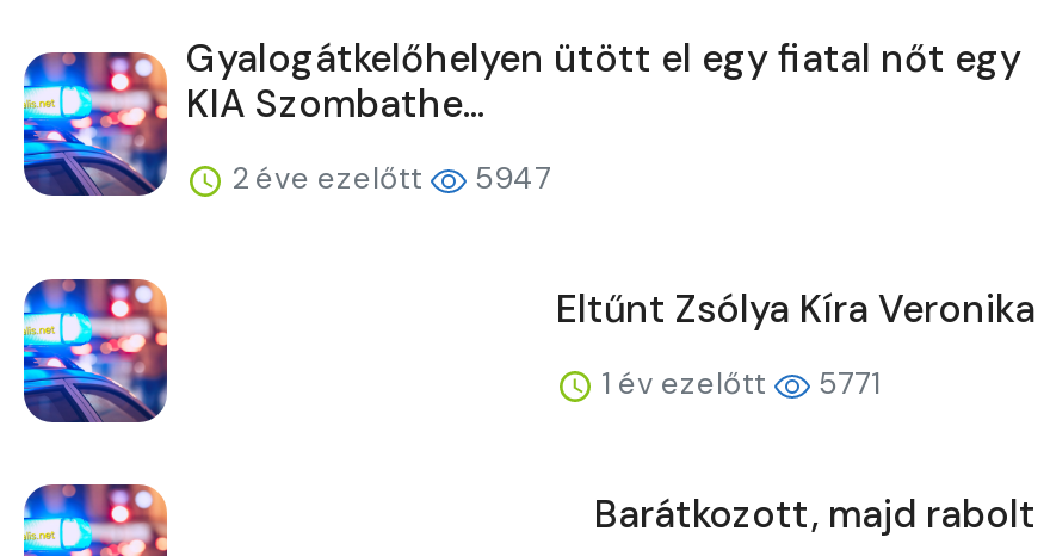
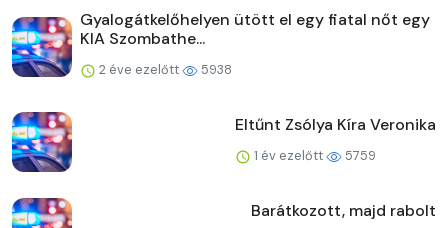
- 2 éve ezelőtt 5947
+ 2 éve ezelőtt 5938

- 1 év ezelőtt 5771
+ 1 év ezelőtt 5759
